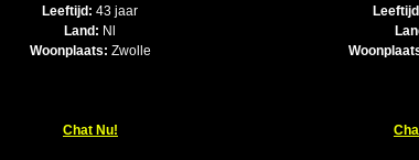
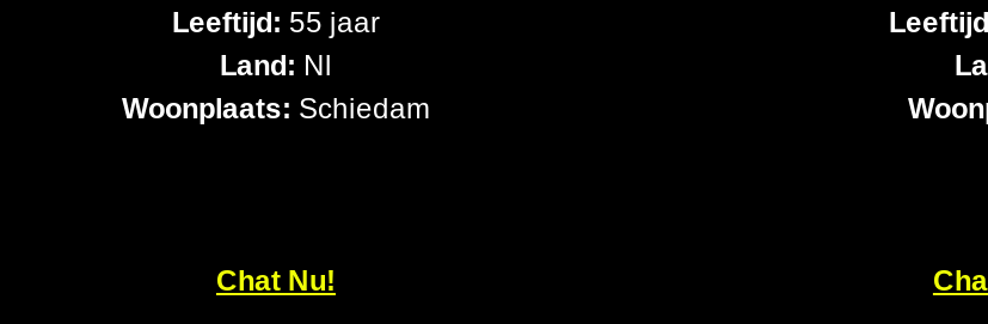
- Leeftijd: 43 jaar
+ Leeftijd: 55 jaar

- Woonplaats: Zwolle
+ Woonplaats: Schiedam
